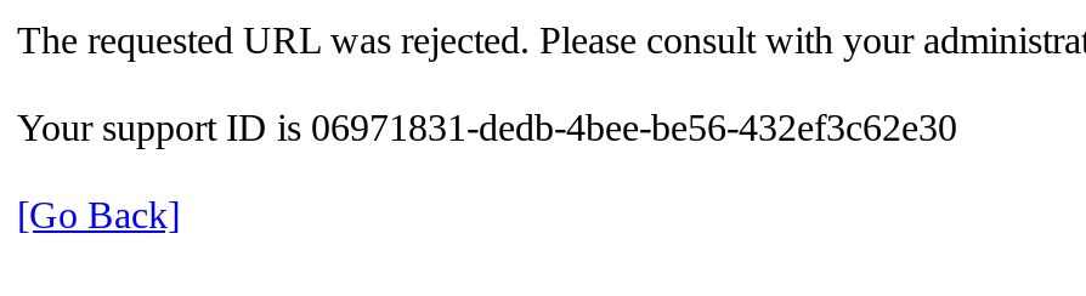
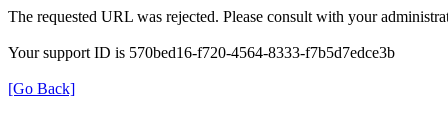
- Your support ID is 06971831-dedb-4bee-be56-432ef3c62e30
+ Your support ID is 570bed16-f720-4564-8333-f7b5d7edce3b
